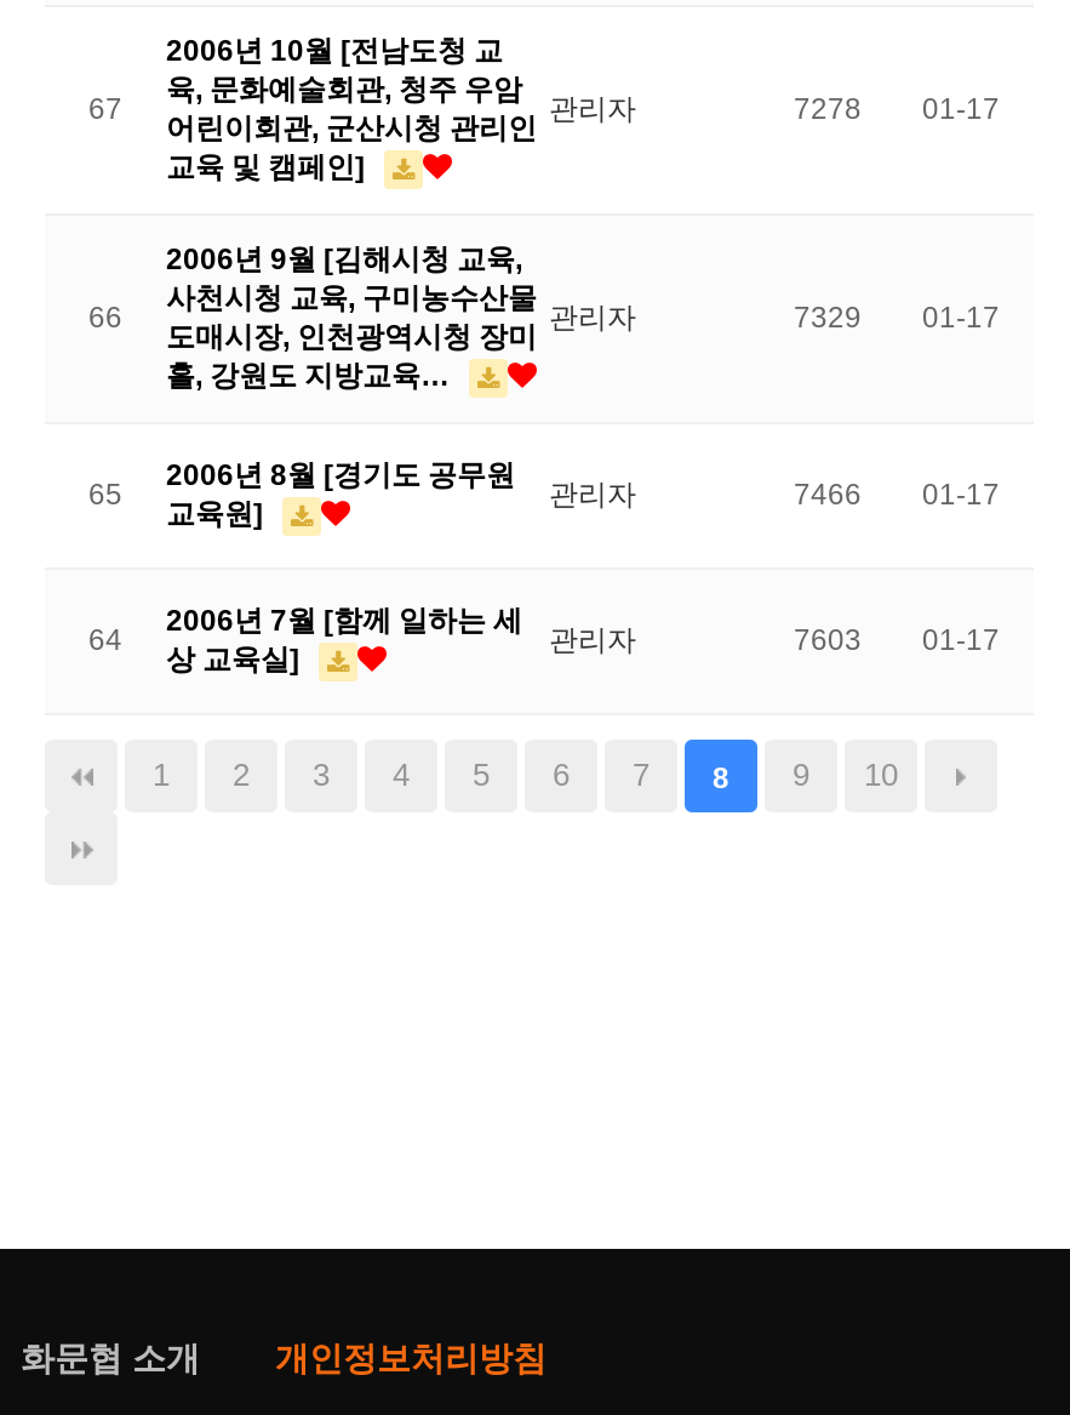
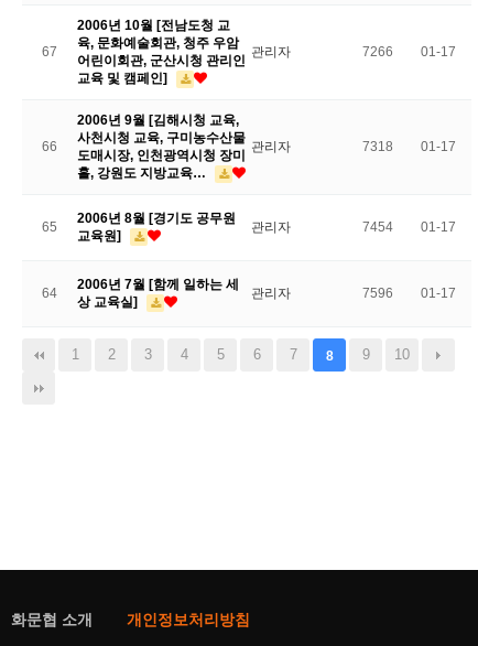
- 7278 01-17
+ 7266 01-17

- 7329 01-17
+ 7318 01-17

- 7466 01-17
+ 7454 01-17

- 7603 01-17
+ 7596 01-17
